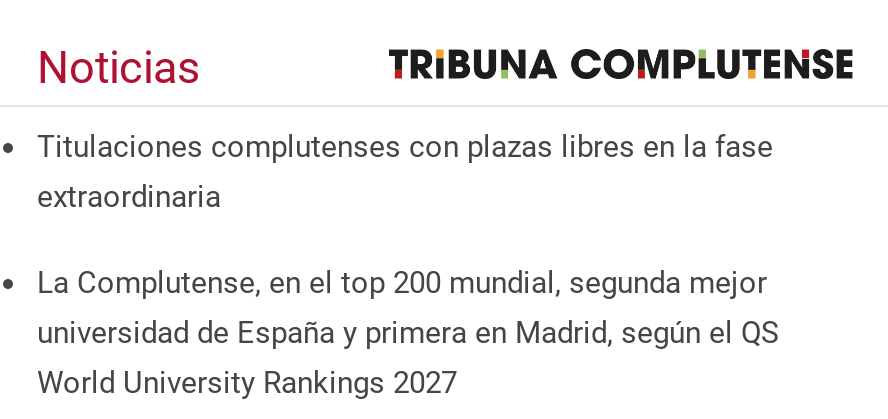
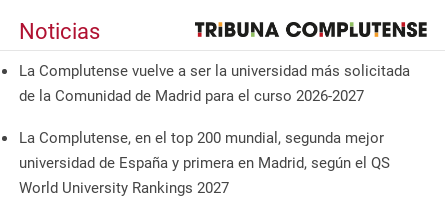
- Titulaciones complutenses con plazas libres en la fase
- extraordinaria
+ La Complutense vuelve a ser la universidad más solicitada
+ de la Comunidad de Madrid para el curso 2026-2027
